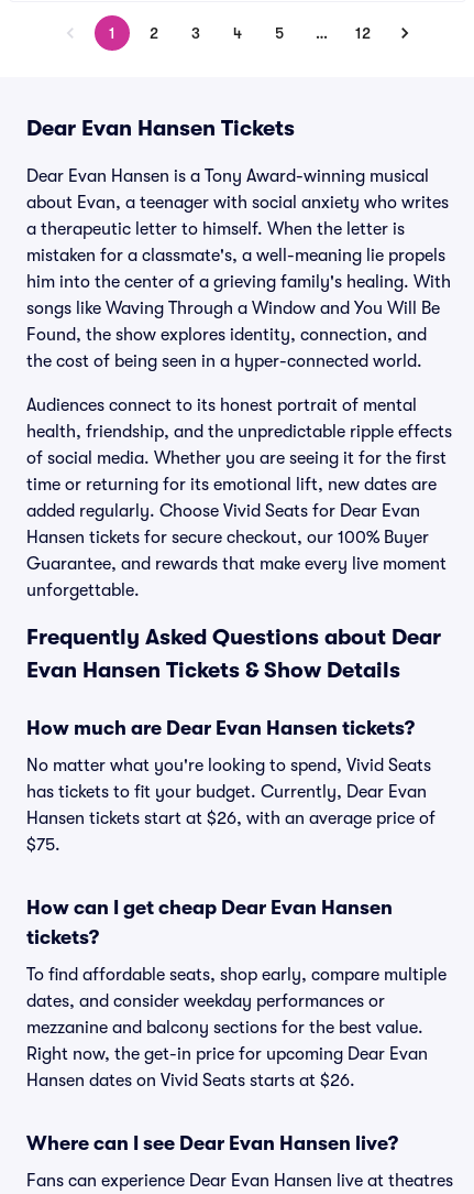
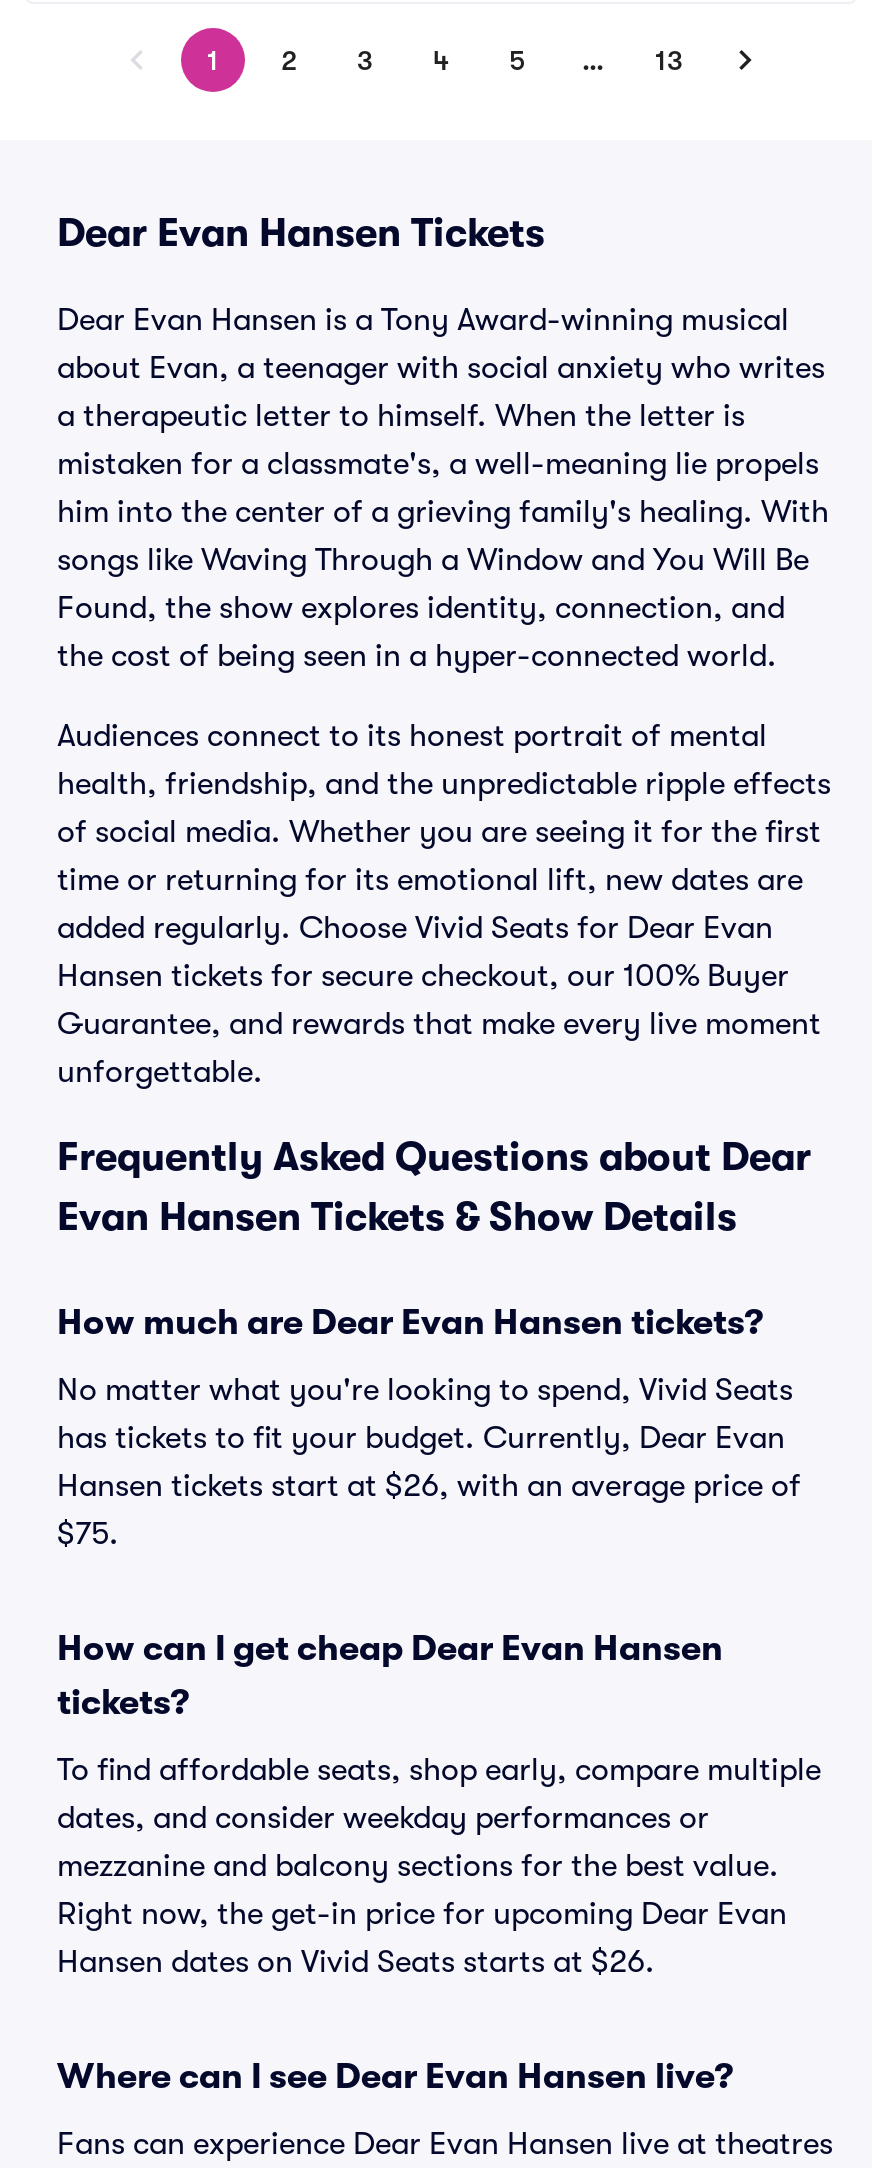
- 12
+ 13
